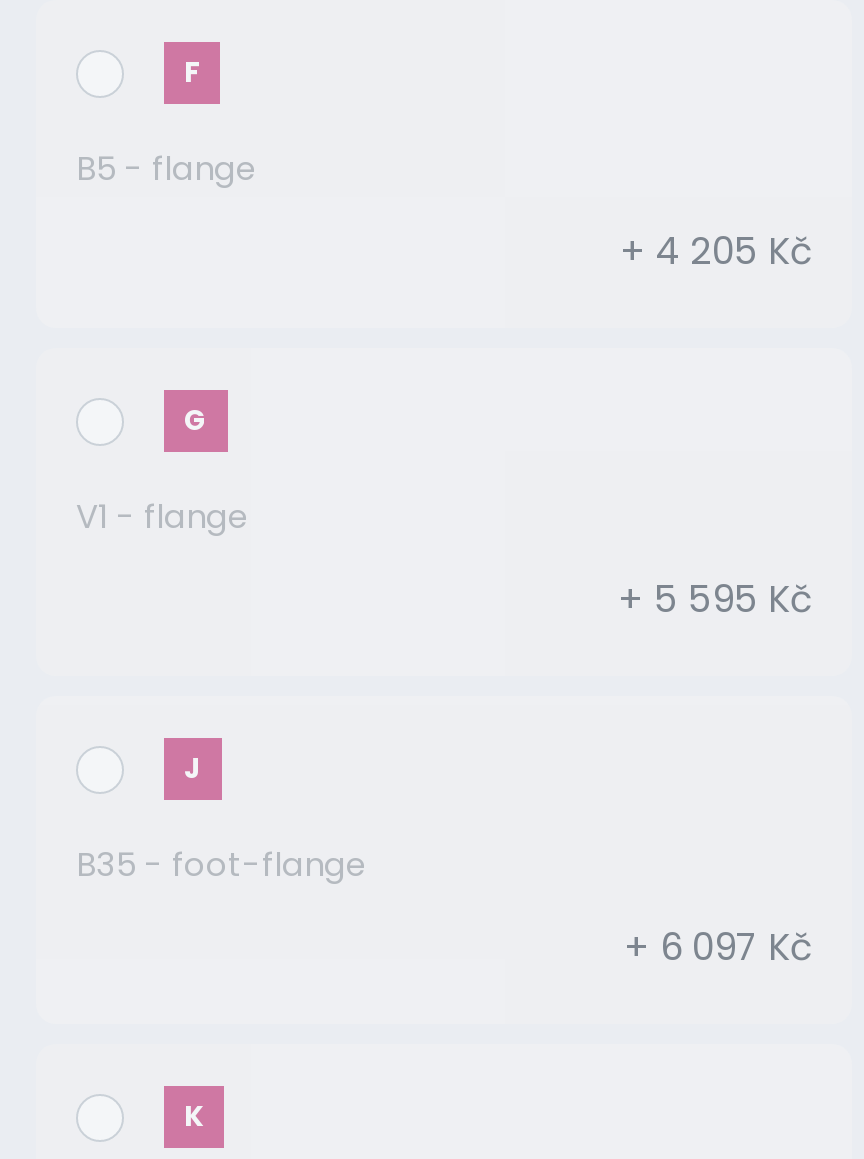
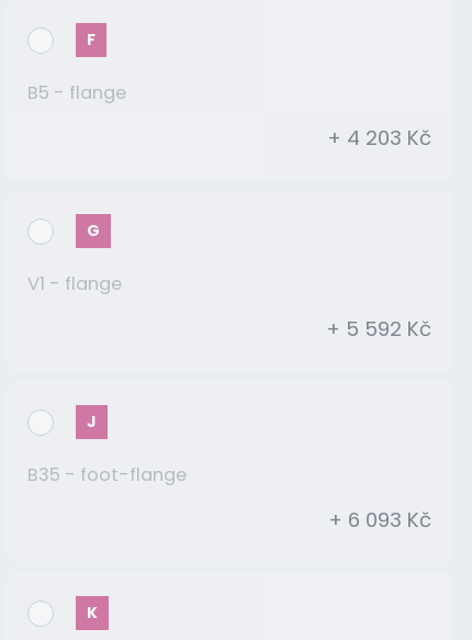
- + 4 205 Kč
+ + 4 203 Kč

- + 5 595 Kč
+ + 5 592 Kč

- + 6 097 Kč
+ + 6 093 Kč
